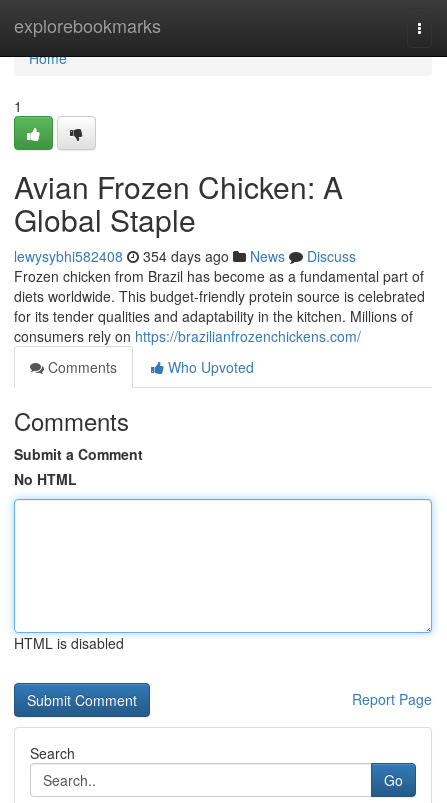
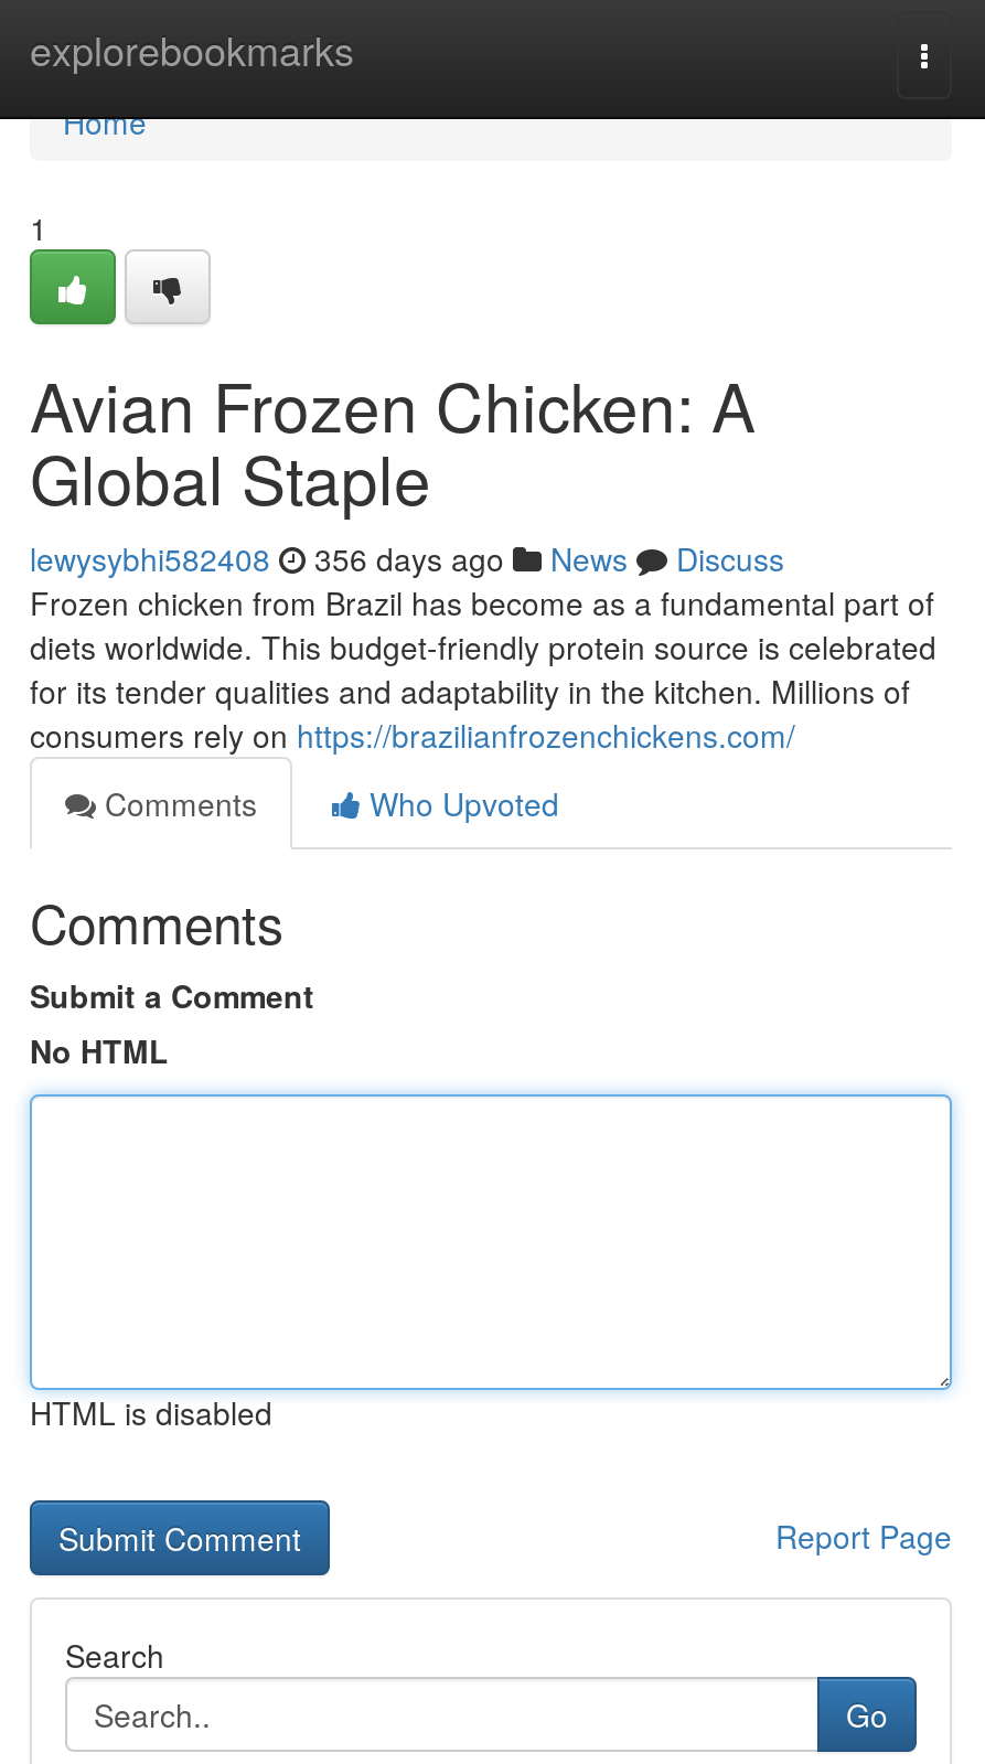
- lewysybhi582408 354 days ago News Discuss
+ lewysybhi582408 356 days ago News Discuss
